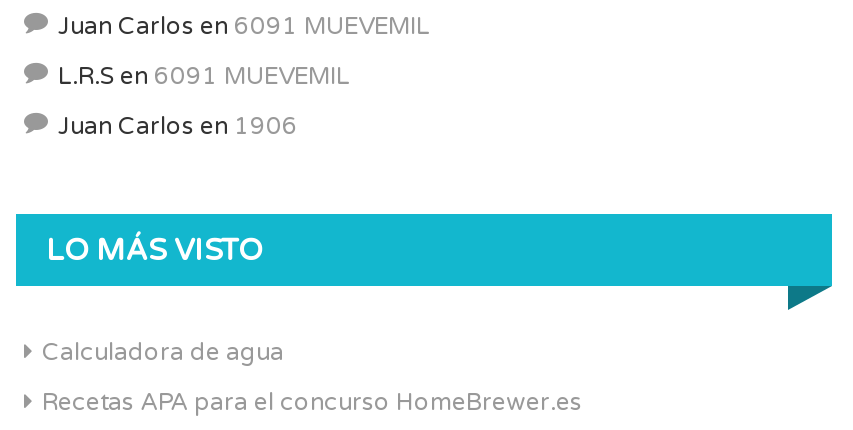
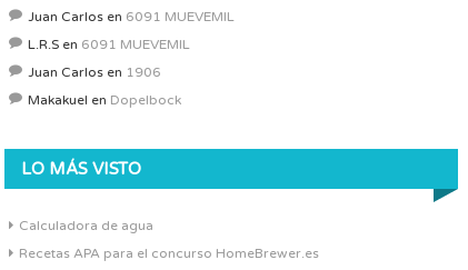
+ Makakuel en Dopelbock
